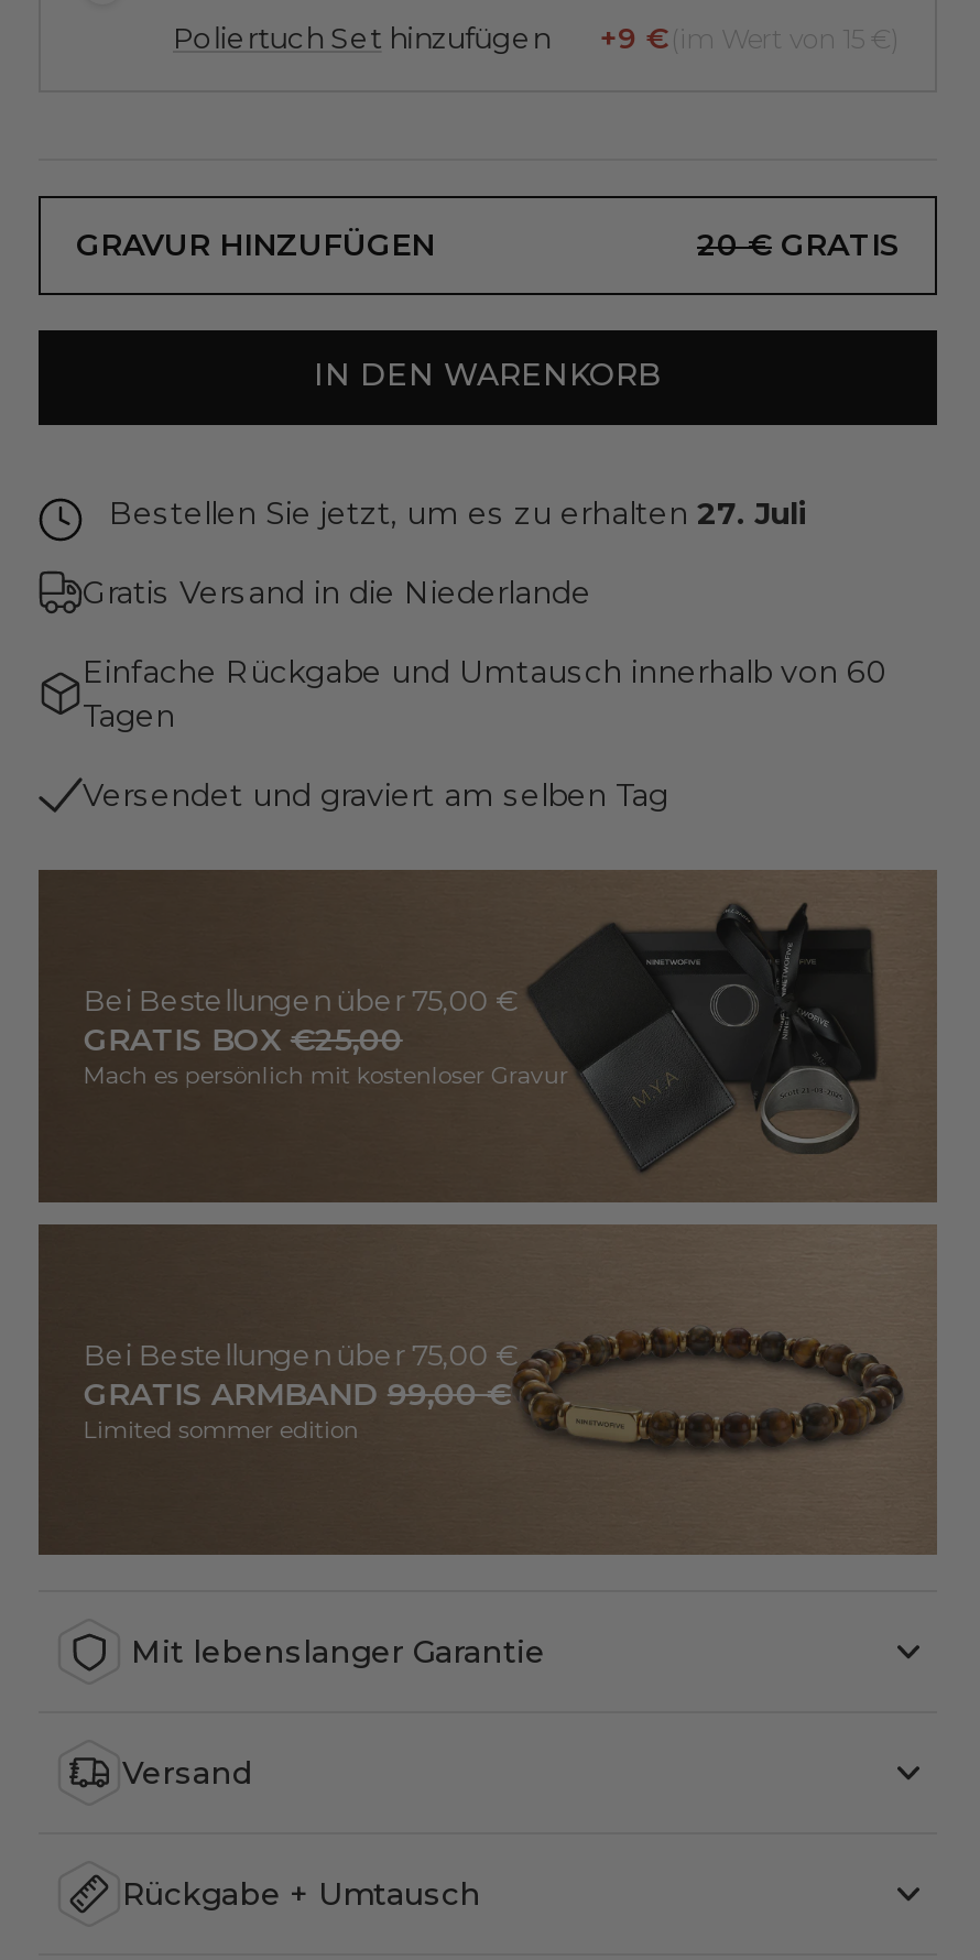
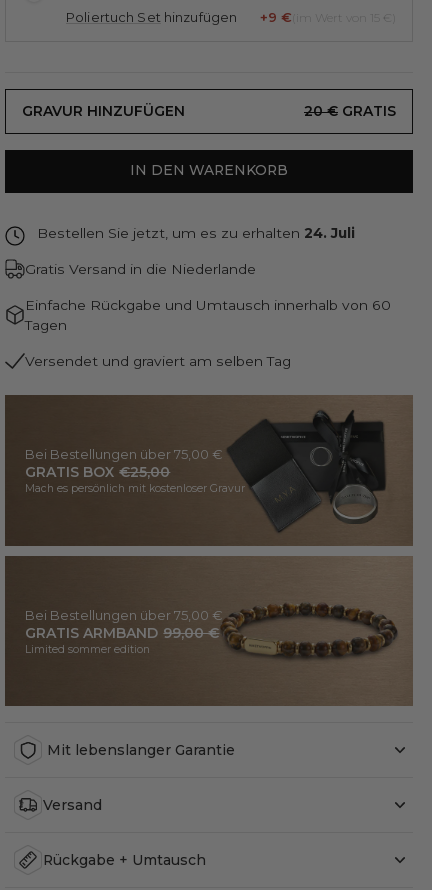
- Bestellen Sie jetzt, um es zu erhalten 27. Juli
+ Bestellen Sie jetzt, um es zu erhalten 24. Juli
